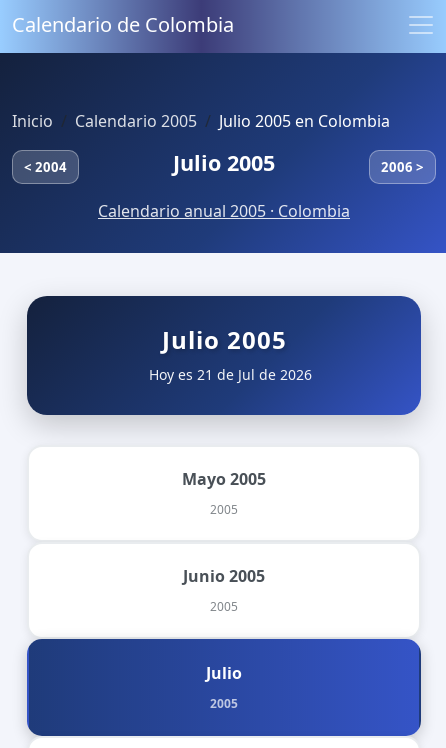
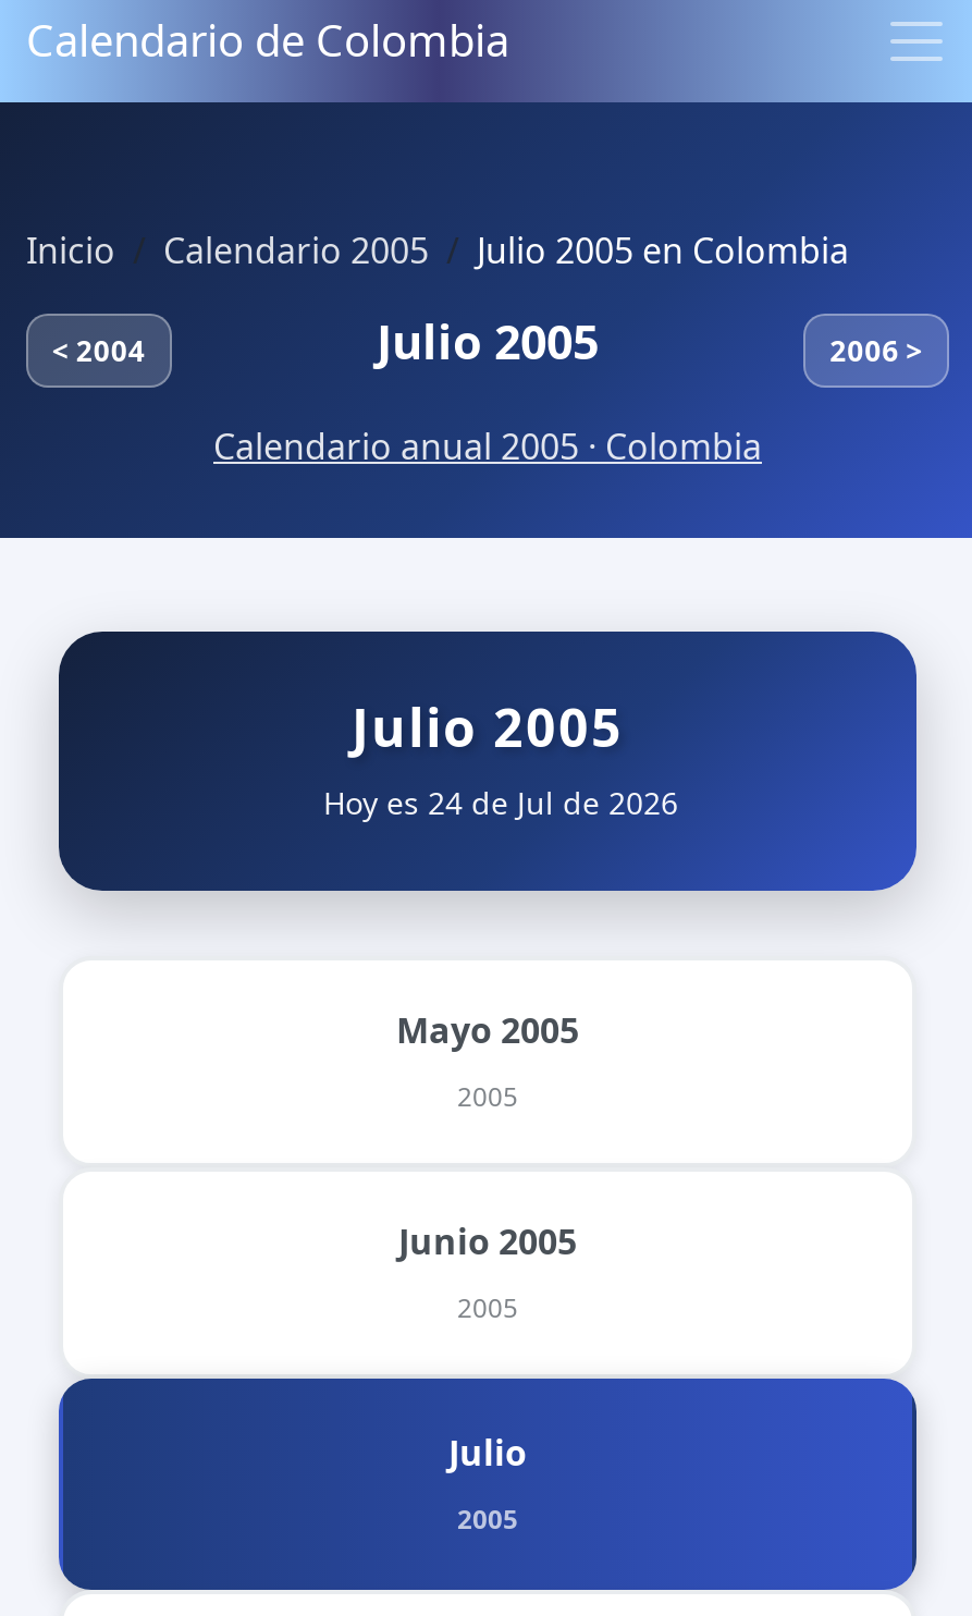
- Hoy es 21 de Jul de 2026
+ Hoy es 24 de Jul de 2026
